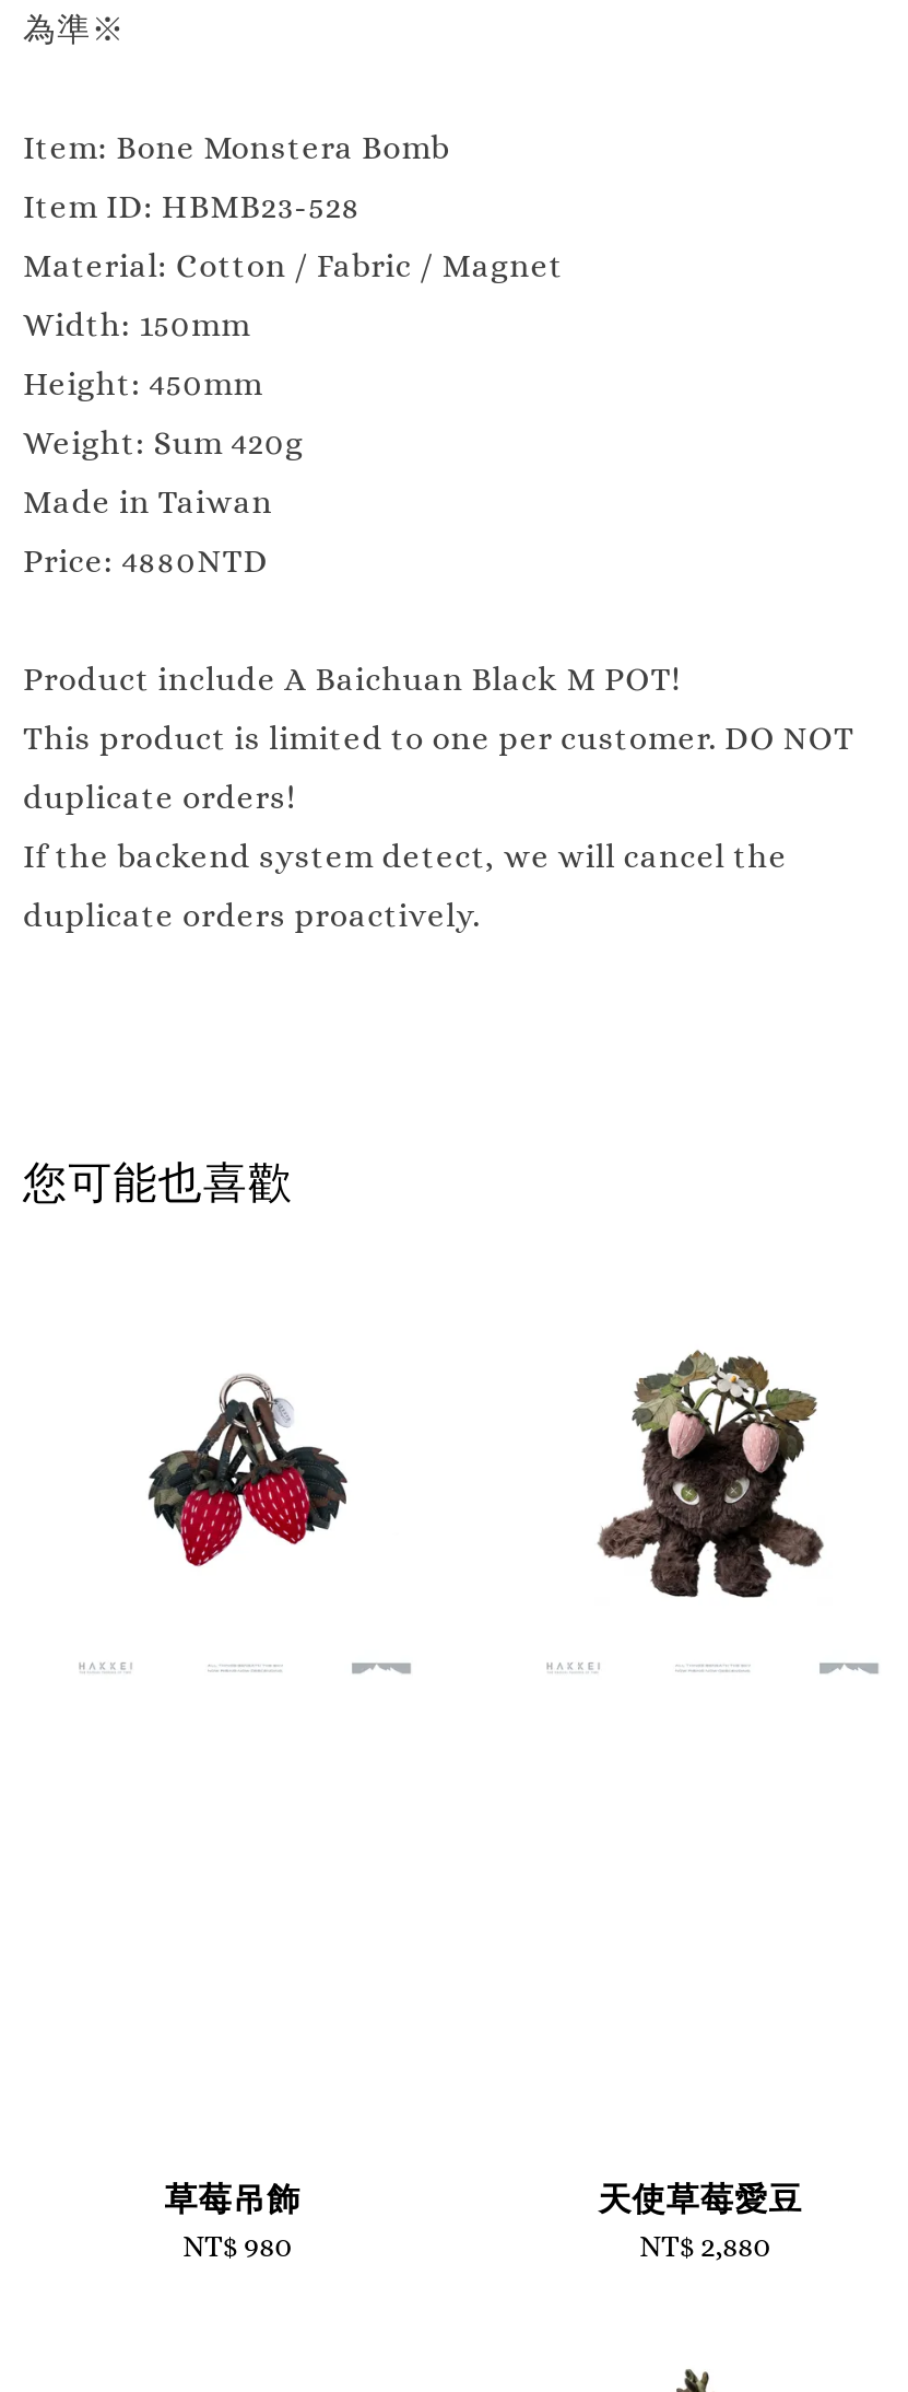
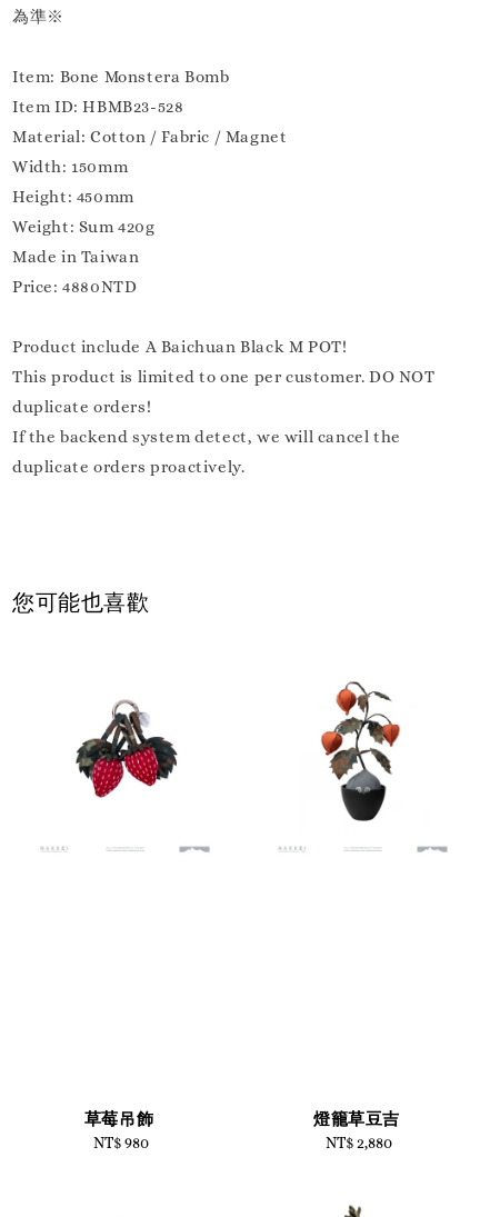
- [image]
+ [image]

- 天使草莓愛豆
+ 燈籠草豆吉
